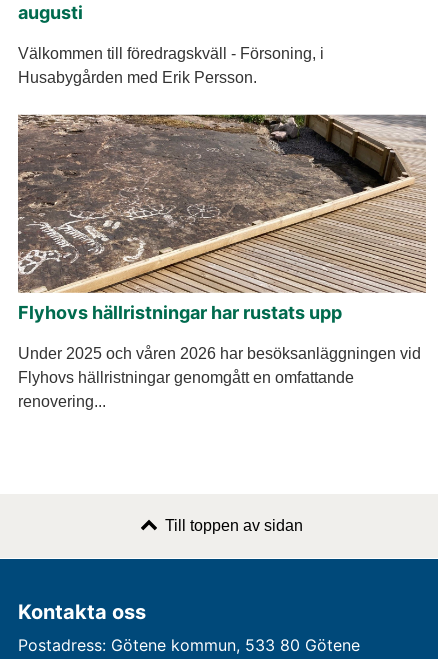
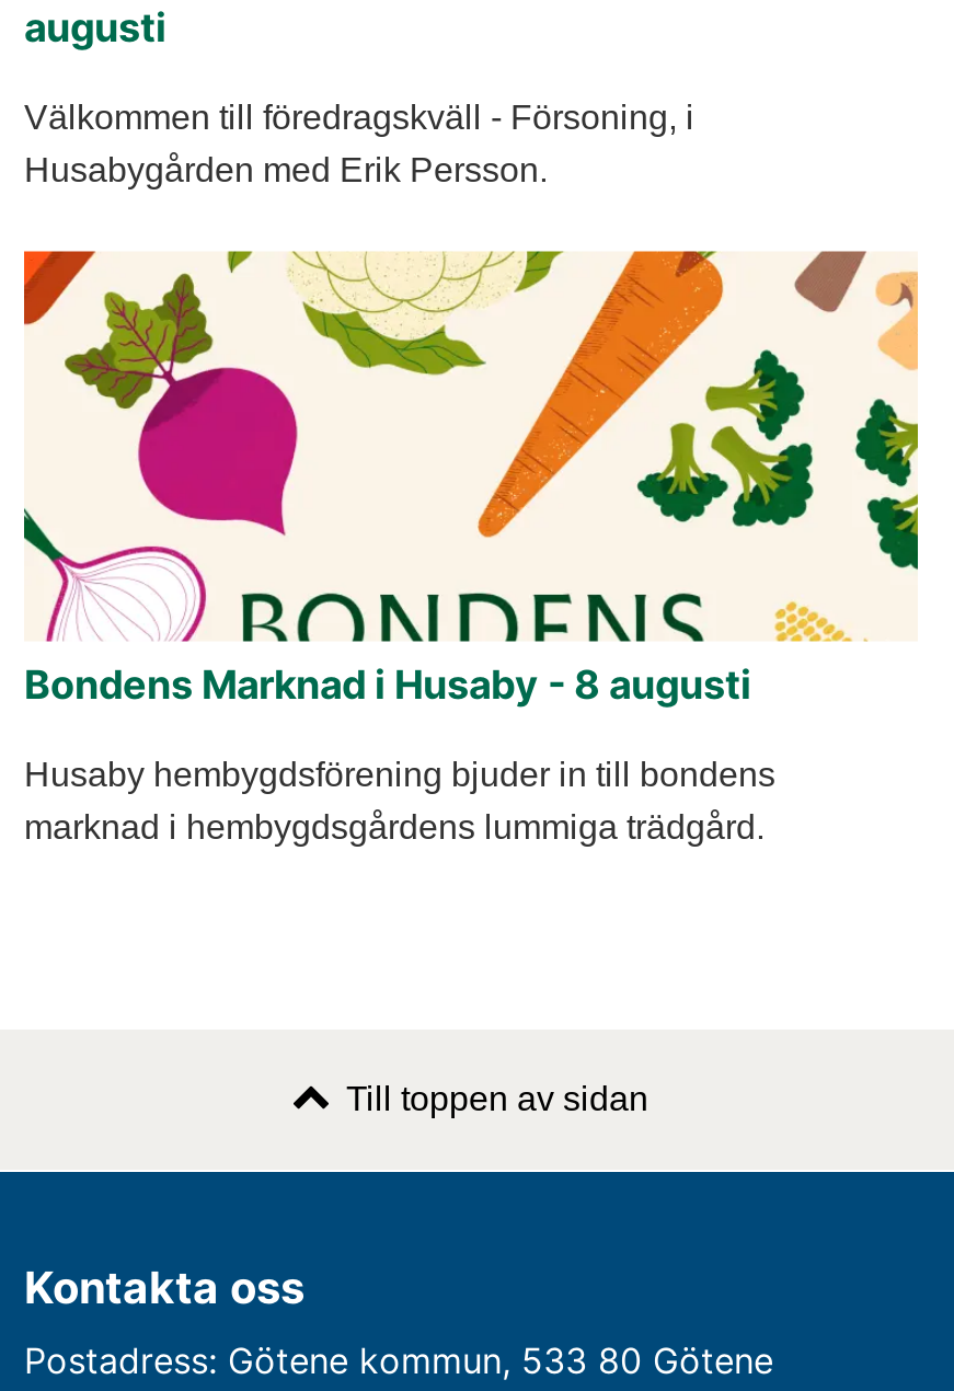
- [image]
- Flyhovs hällristningar har rustats upp
+ [image]
+ Bondens Marknad i Husaby - 8 augusti

- Under 2025 och våren 2026 har besöksanläggningen vid
- Flyhovs hällristningar genomgått en omfattande
- renovering...
+ Husaby hembygdsförening bjuder in till bondens
+ marknad i hembygdsgårdens lummiga trädgård.
